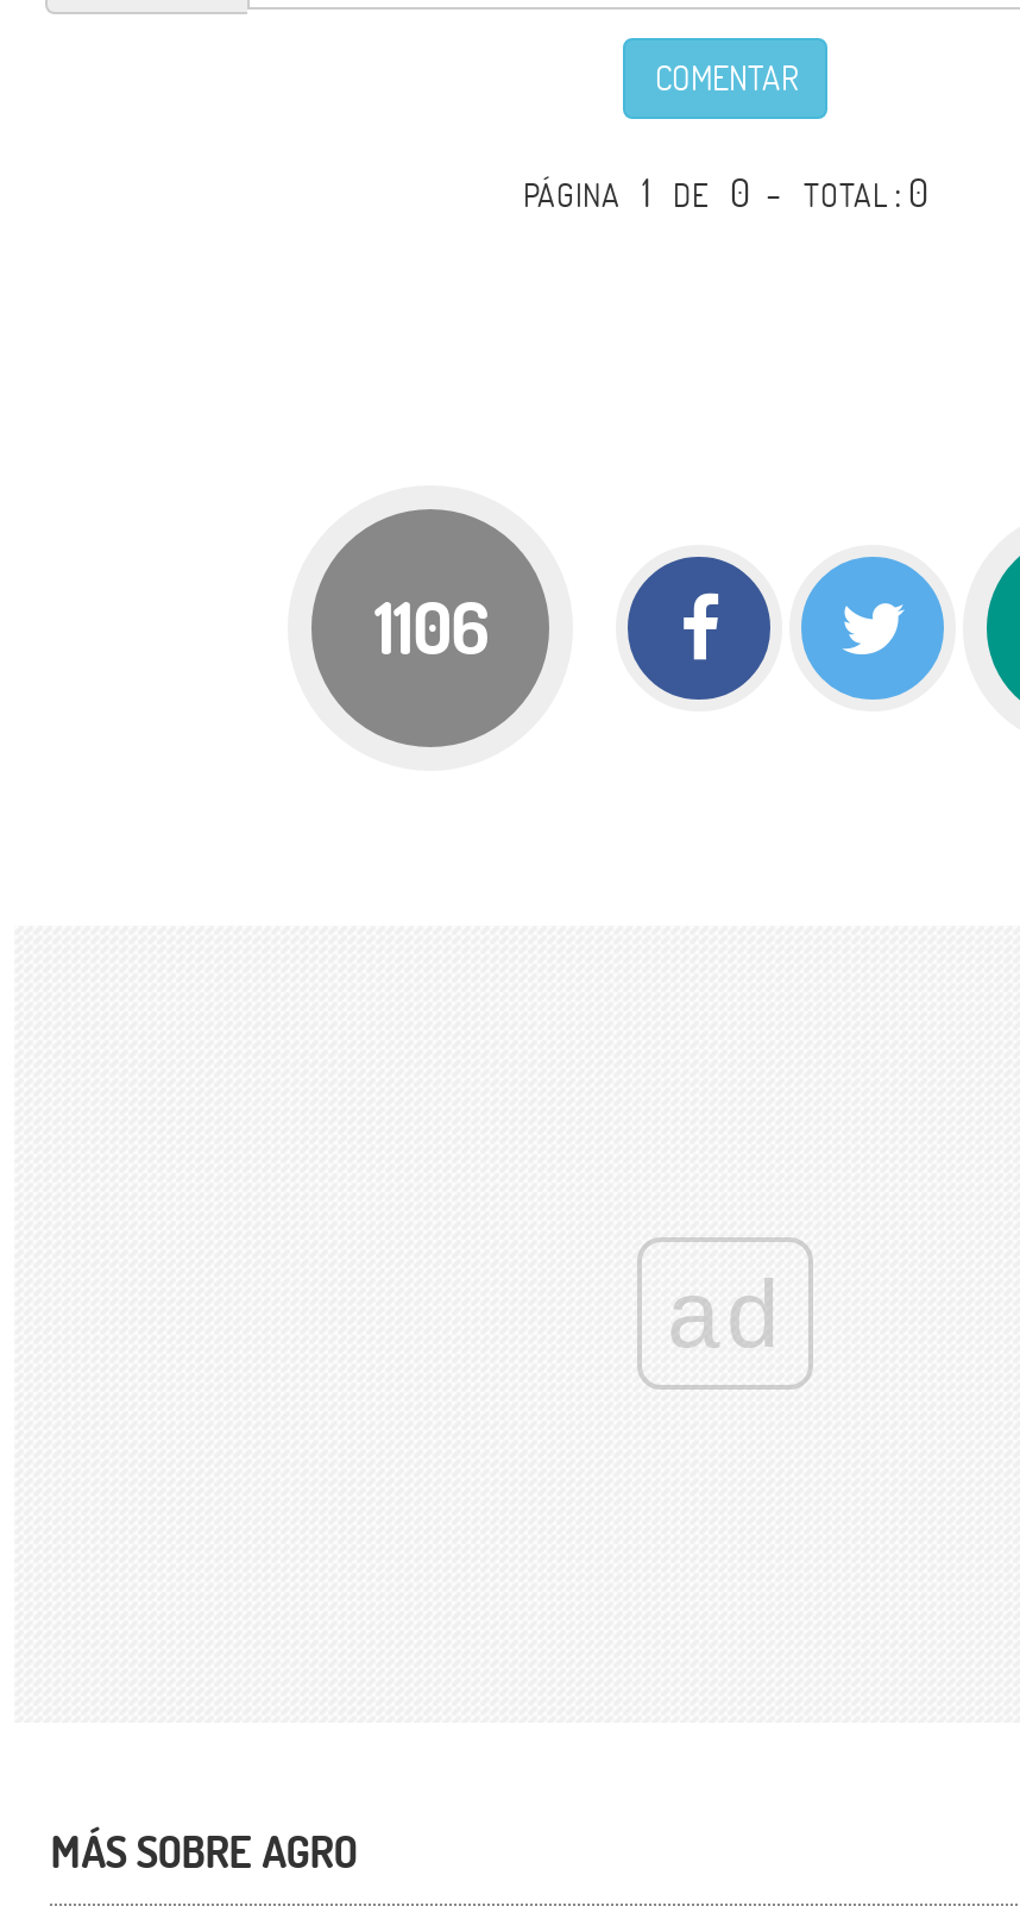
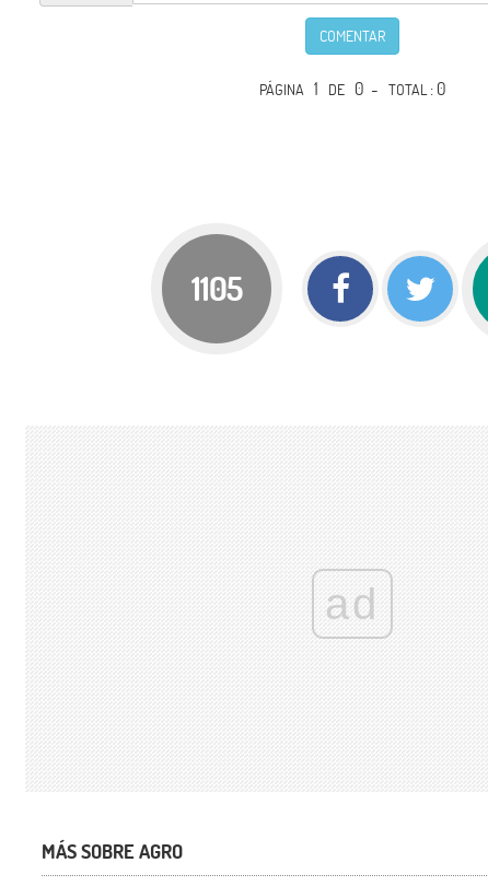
- 1106
+ 1105
